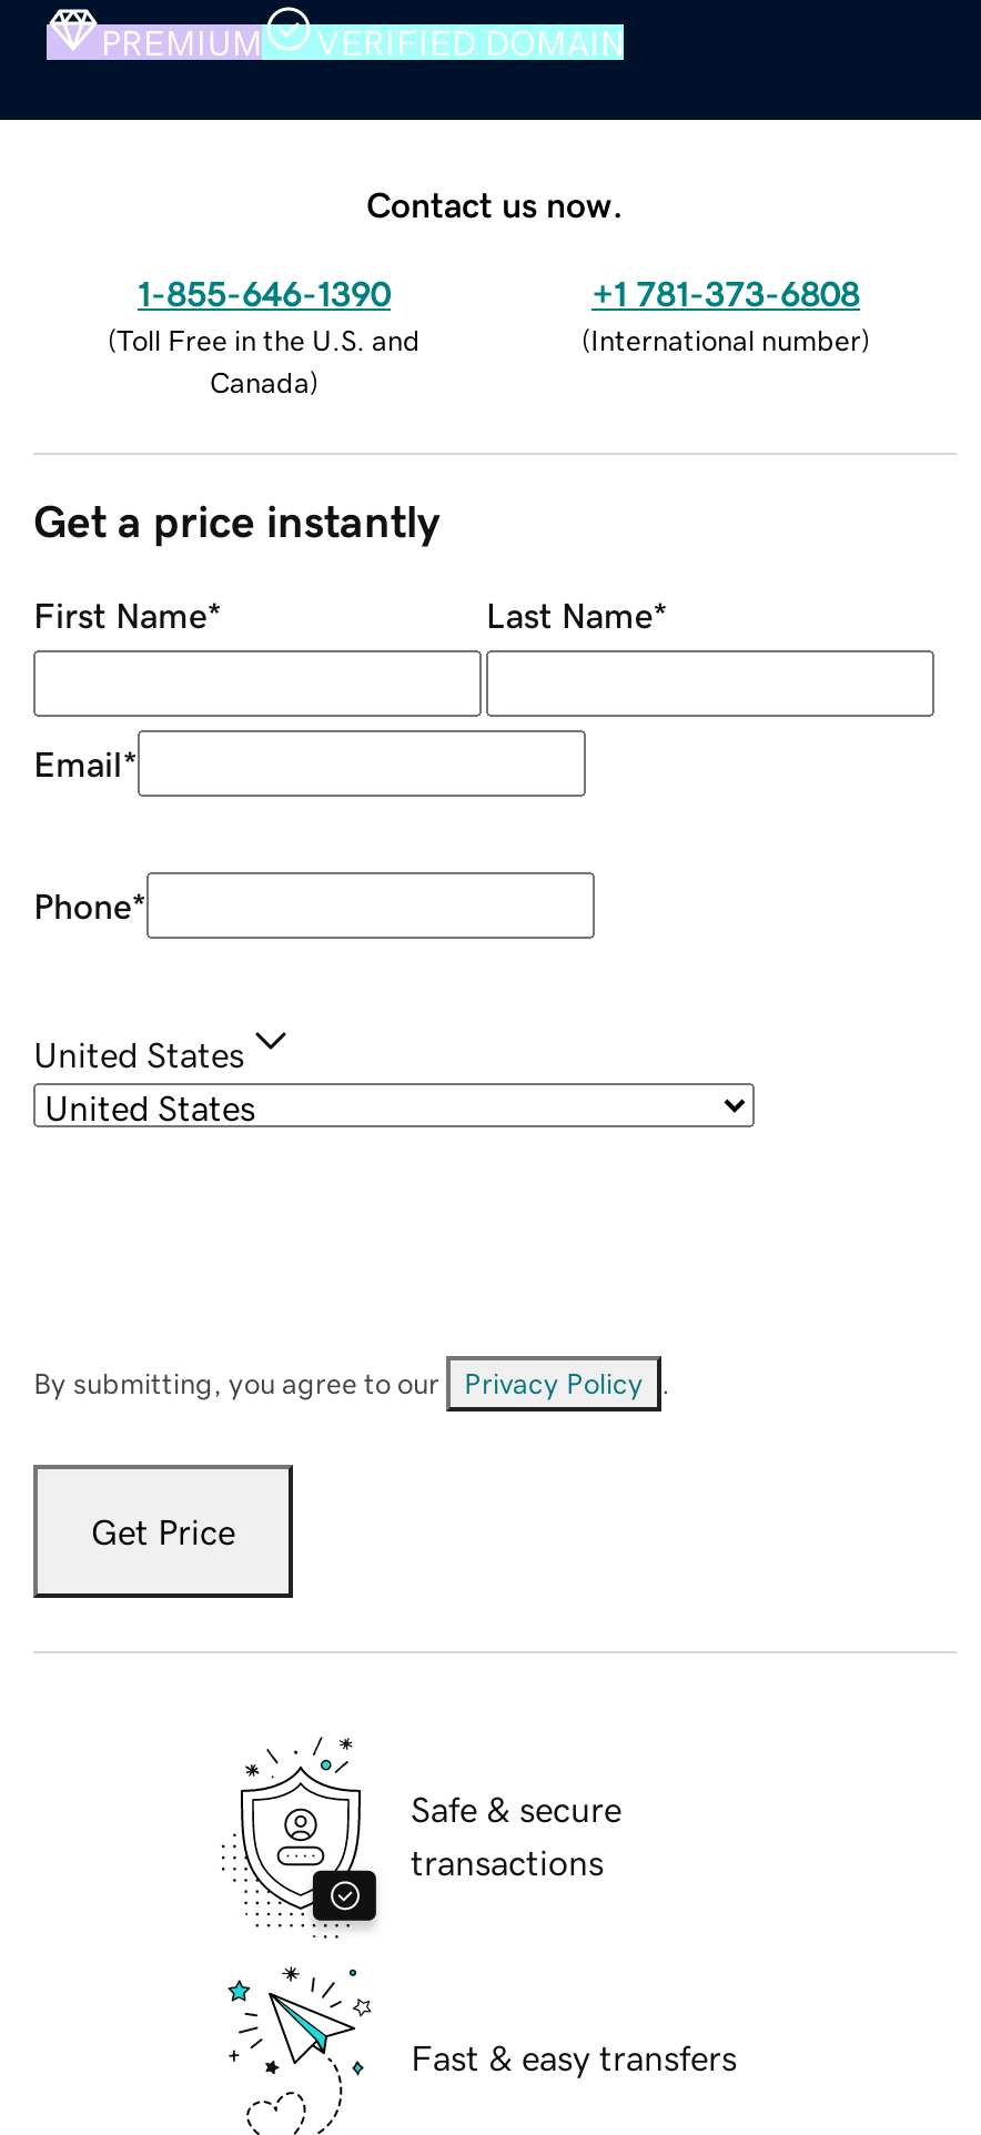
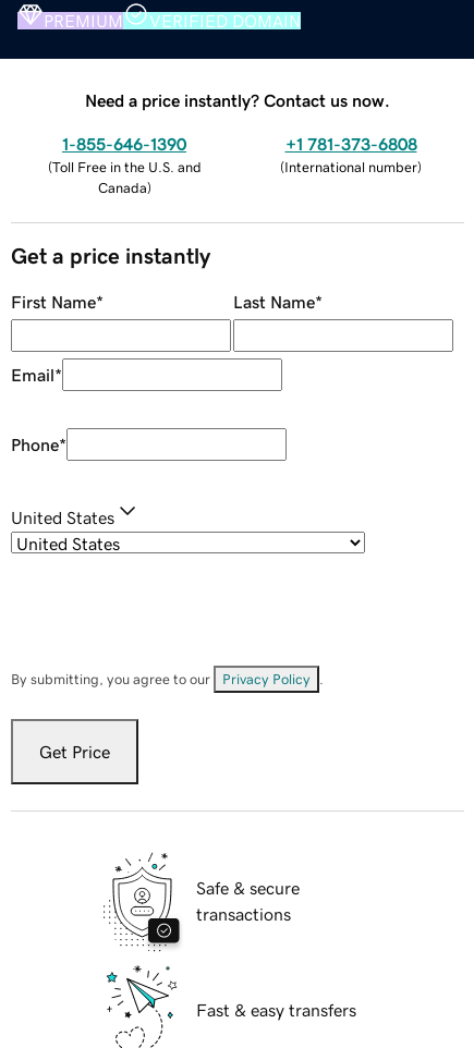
- Contact us now.
+ Need a price instantly? Contact us now.
